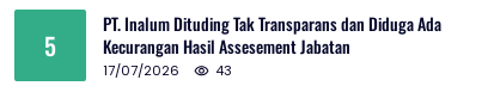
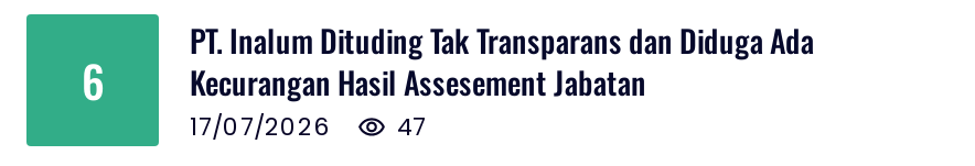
- 5 Kecurangan Hasil Assesement Jabatan
+ 6 Kecurangan Hasil Assesement Jabatan

- 17/07/2026 43
+ 17/07/2026 47
